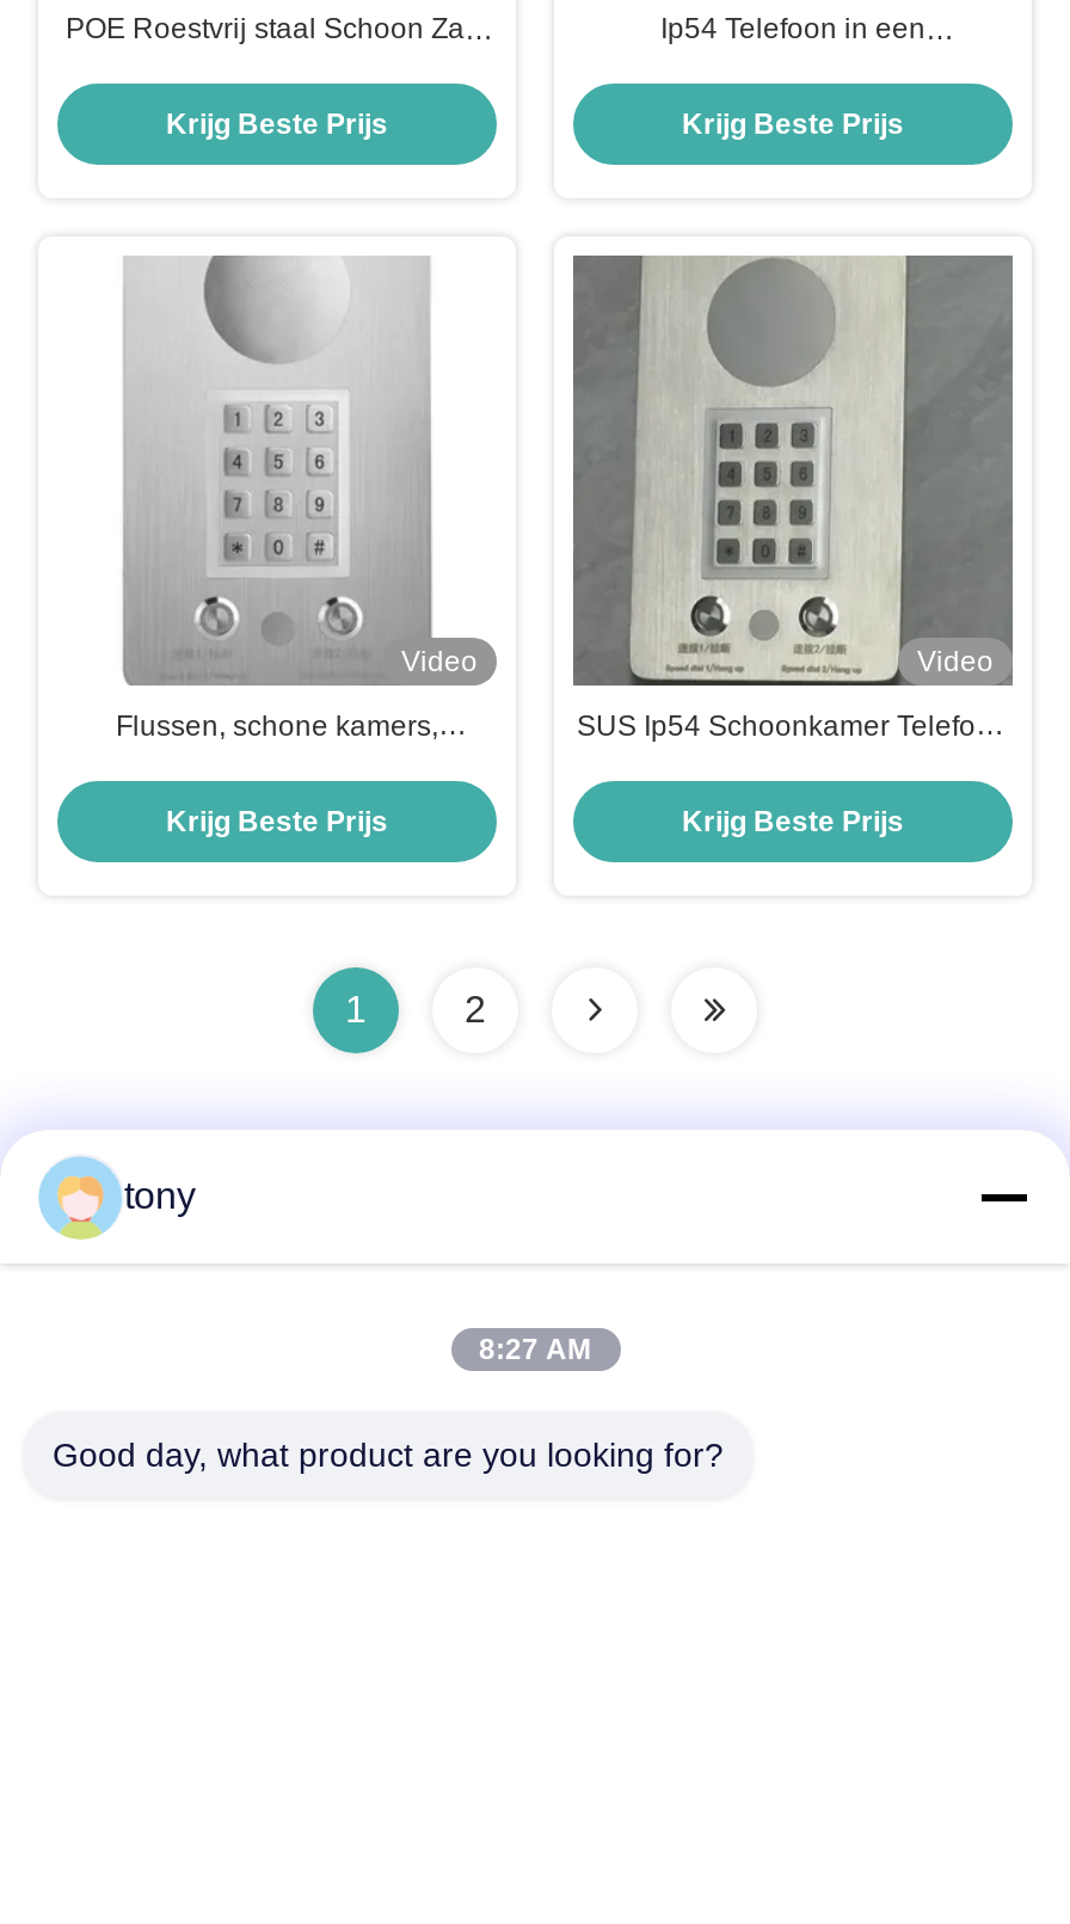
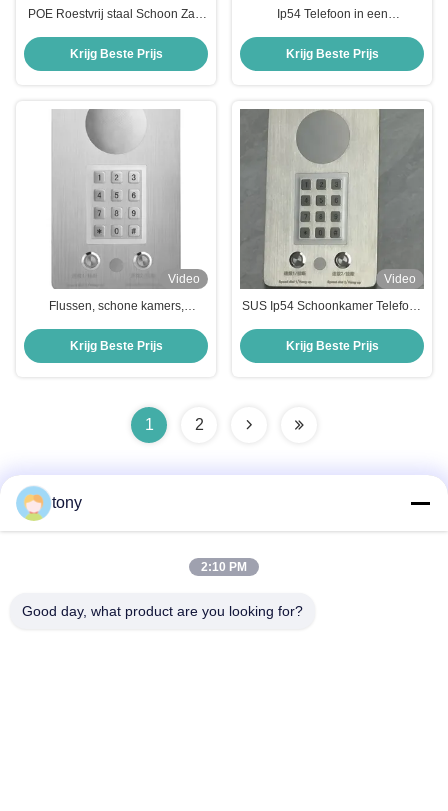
- 8:27 AM
+ 2:10 PM
